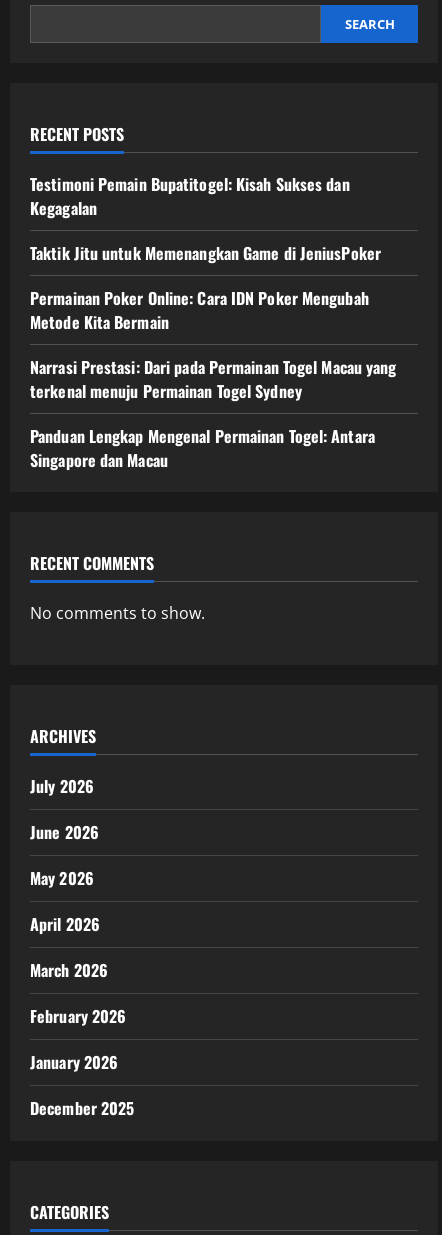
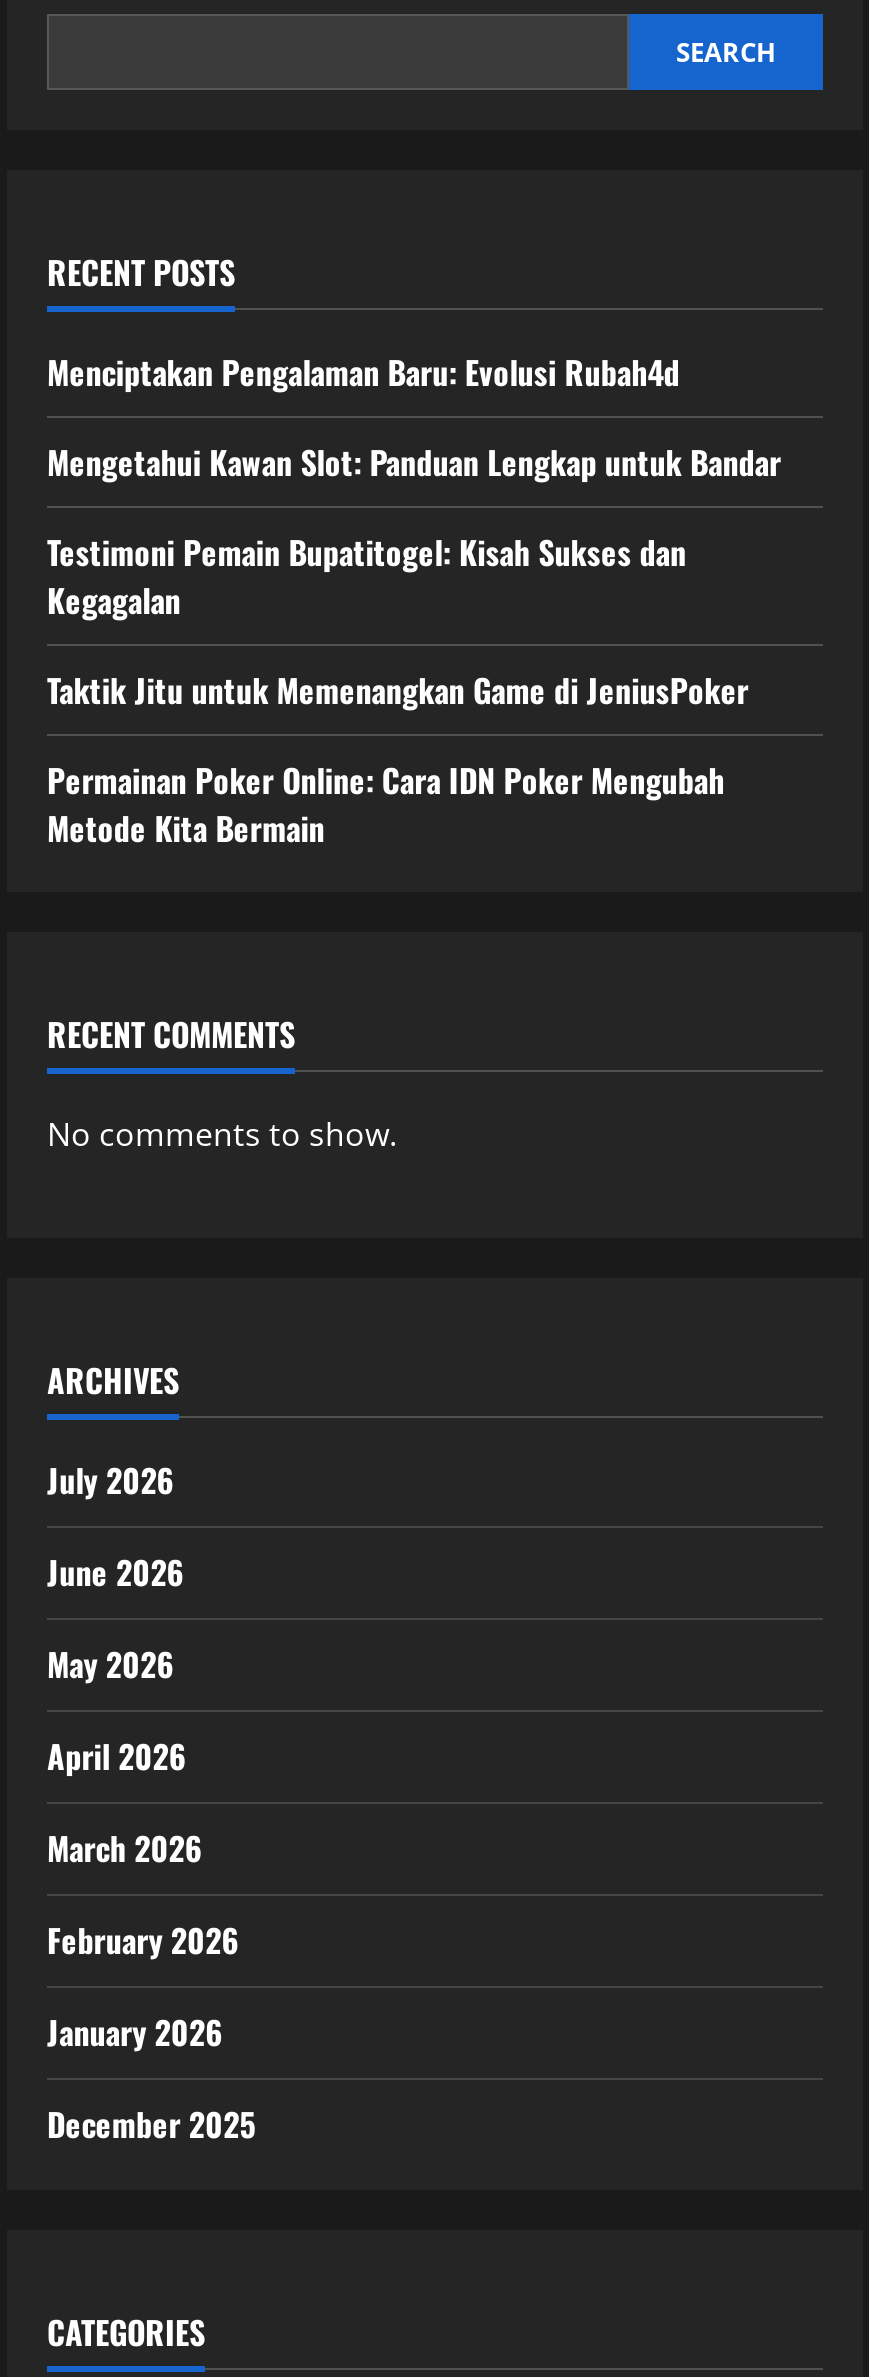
+ Menciptakan Pengalaman Baru: Evolusi Rubah4d
+ Mengetahui Kawan Slot: Panduan Lengkap untuk Bandar

moved down: Testimoni Pemain Bupatitogel: Kisah Sukses dan | Kegagalan | Taktik Jitu untuk Memenangkan Game di JeniusPoker | Permainan Poker Online: Cara IDN Poker Mengubah | Metode Kita Bermain

- Narrasi Prestasi: Dari pada Permainan Togel Macau yang
- terkenal menuju Permainan Togel Sydney
- Panduan Lengkap Mengenal Permainan Togel: Antara
- Singapore dan Macau
